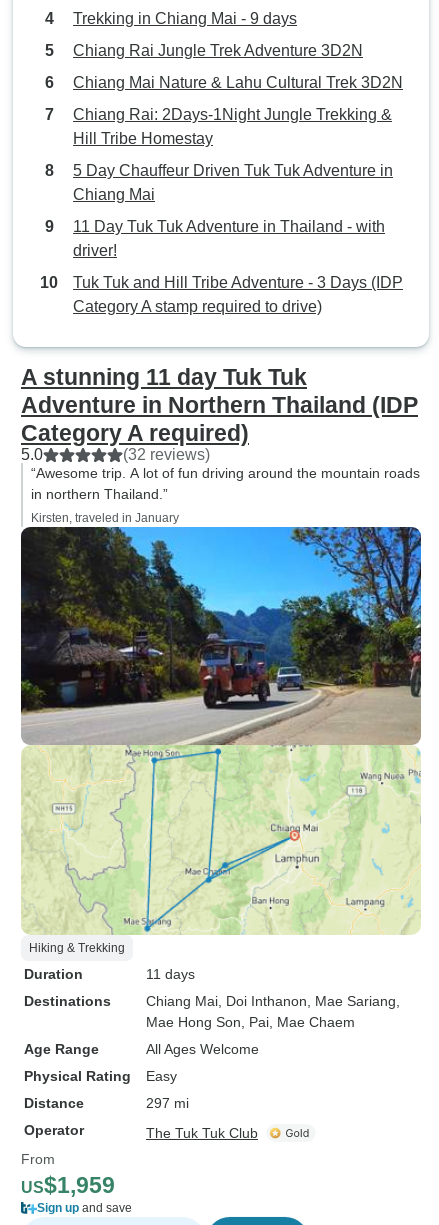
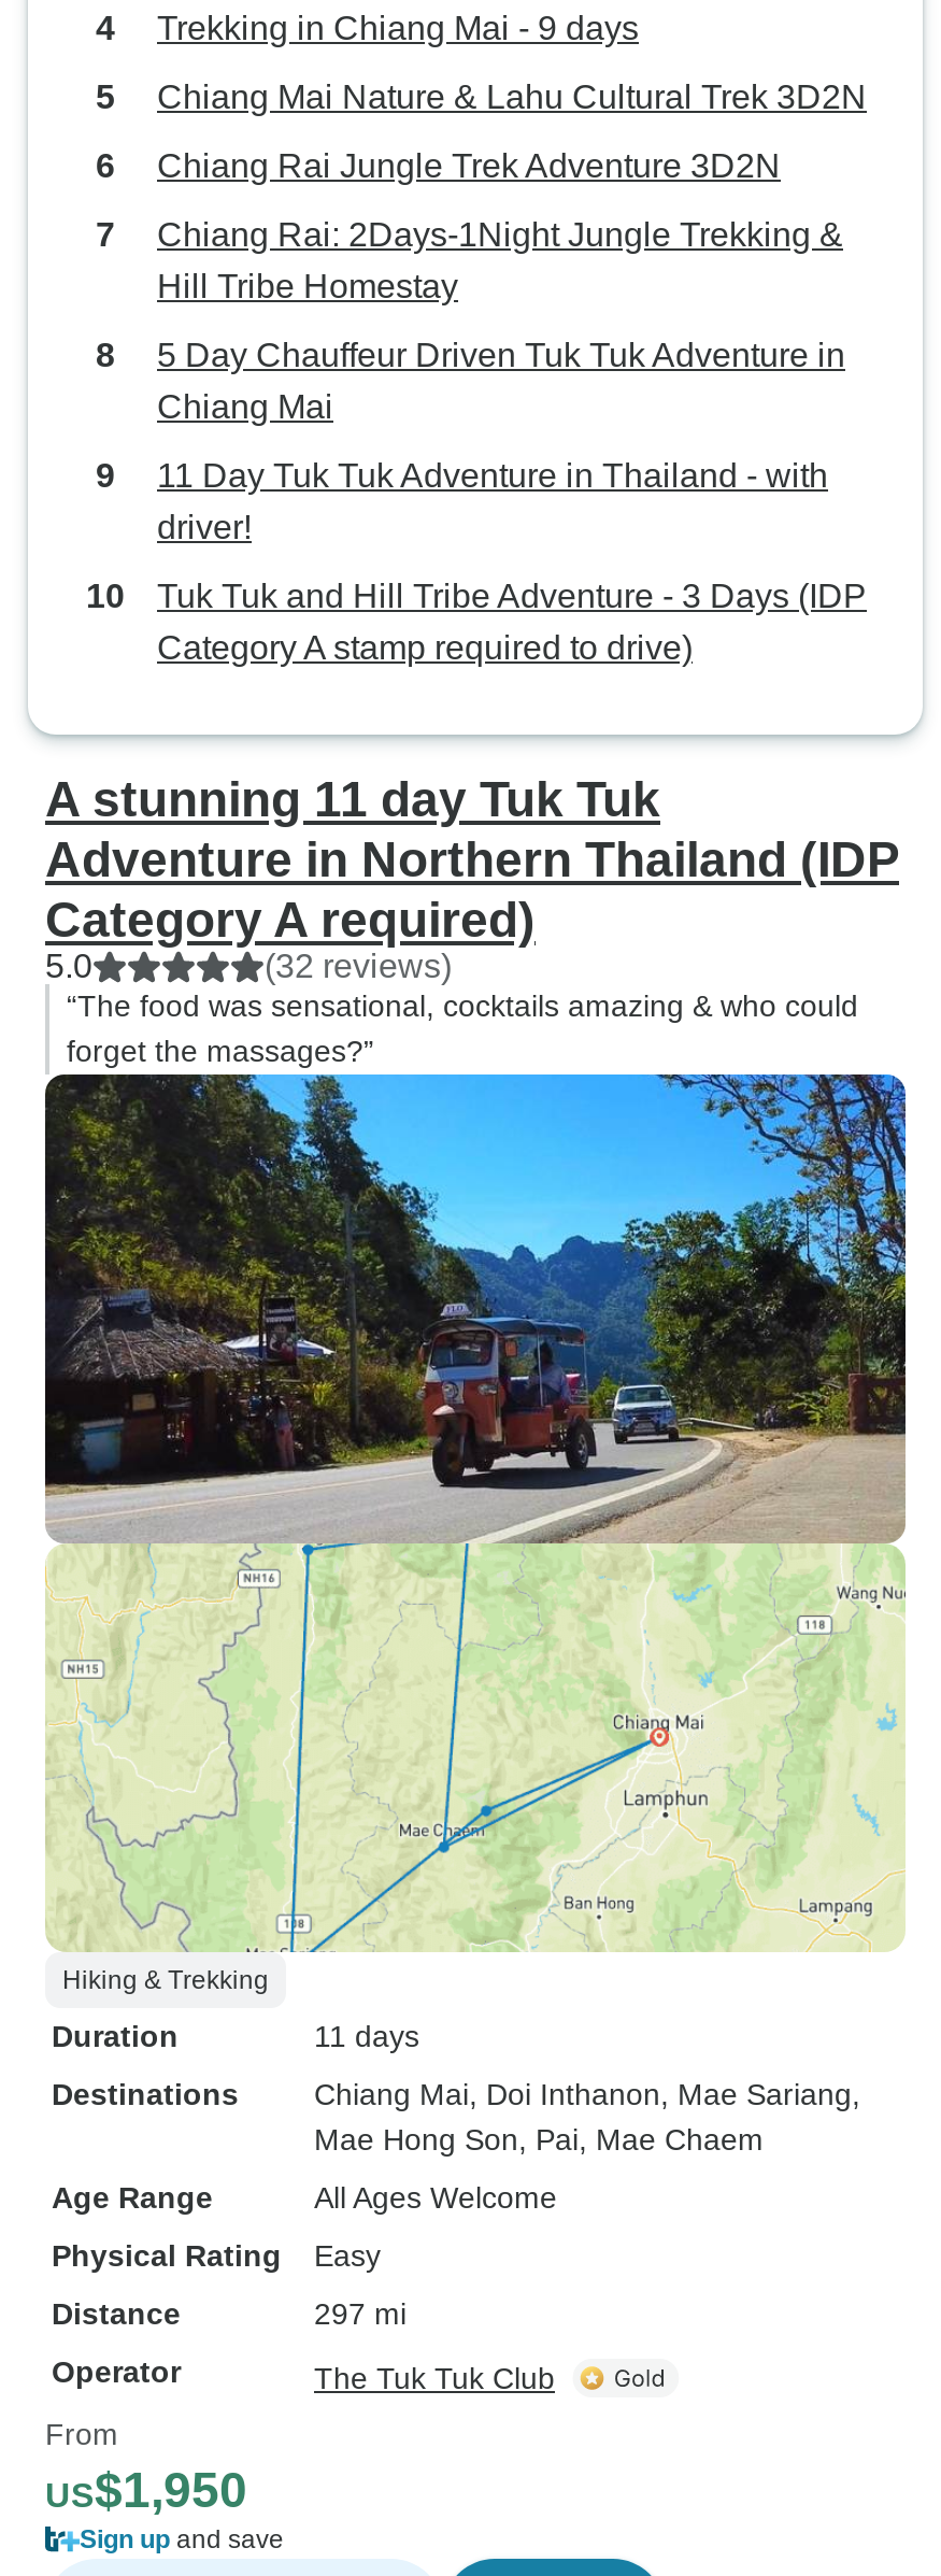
moved down: Chiang Rai Jungle Trek Adventure 3D2N

moved up: Chiang Mai Nature & Lahu Cultural Trek 3D2N

- “Awesome trip. A lot of fun driving around the mountain roads
- in northern Thailand.”
- Kirsten, traveled in January
+ “The food was sensational, cocktails amazing & who could
+ forget the massages?”

moved up: [image]

- US$1,959
+ US$1,950
